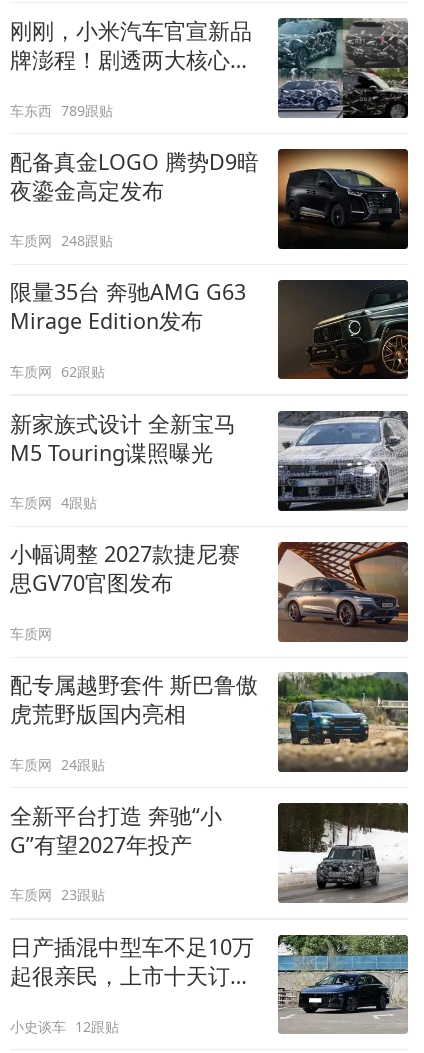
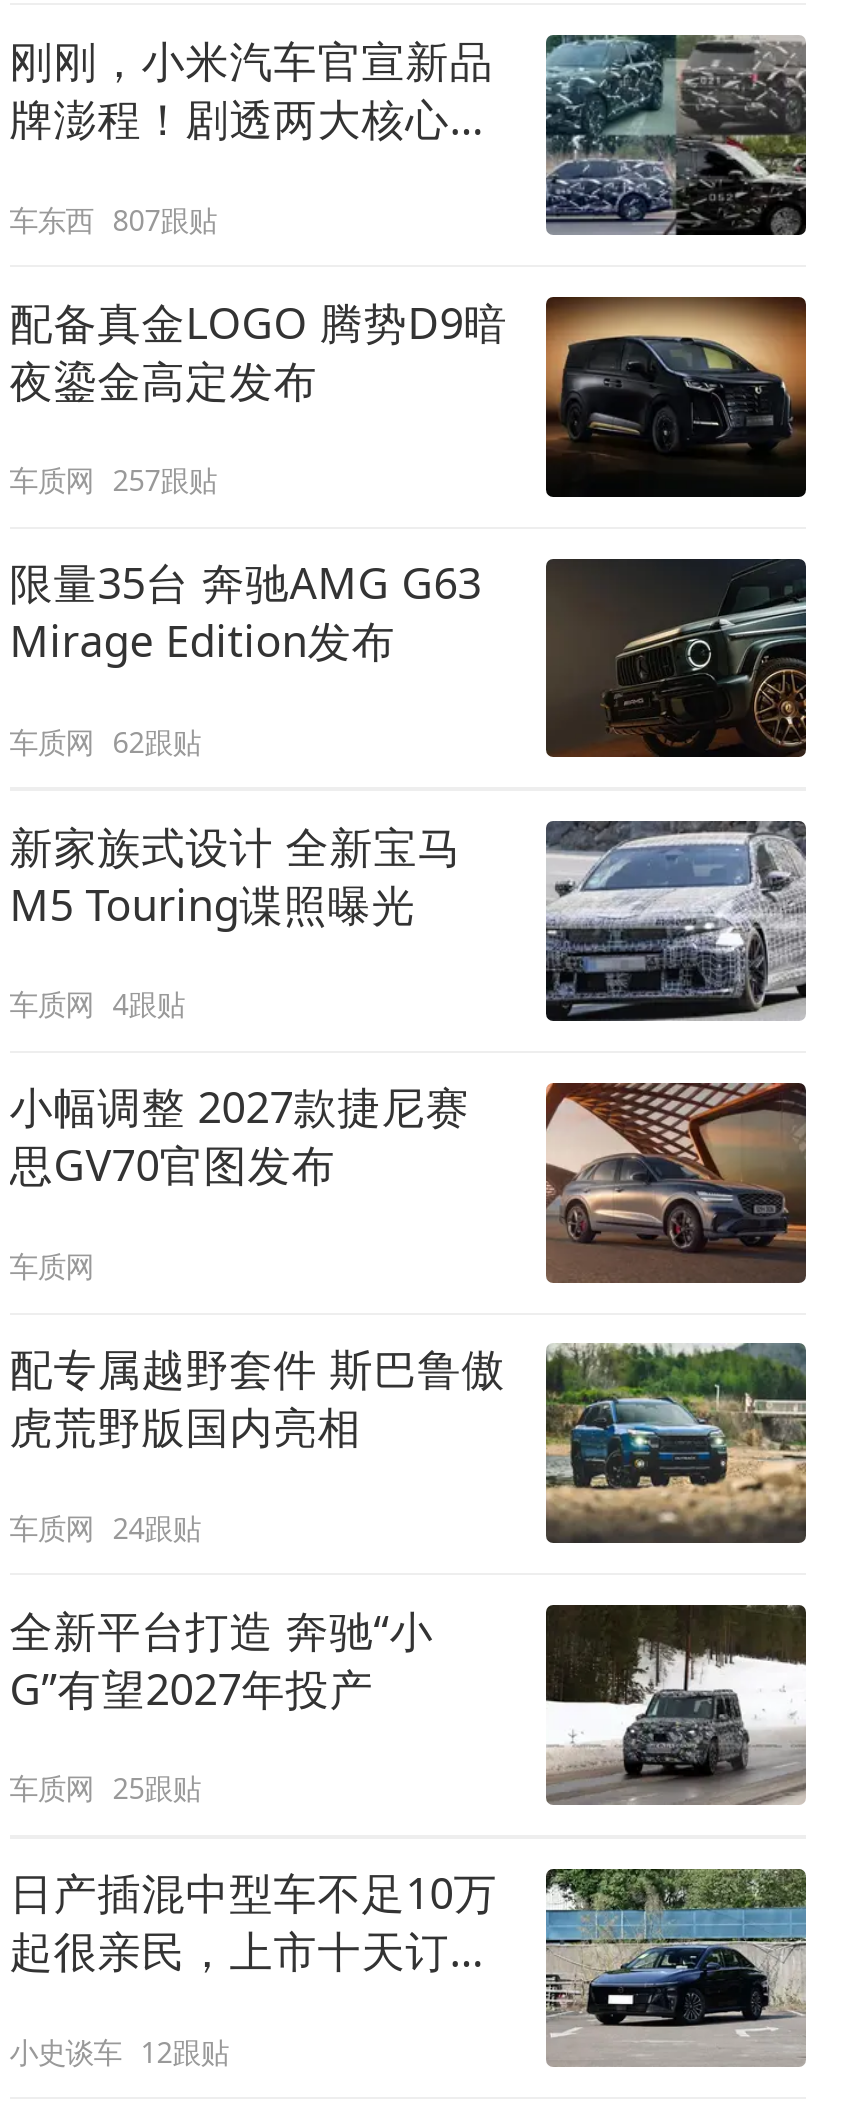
- 车东西 789跟贴
+ 车东西 807跟贴

- 车质网 248跟贴
+ 车质网 257跟贴

- 车质网 23跟贴
+ 车质网 25跟贴
